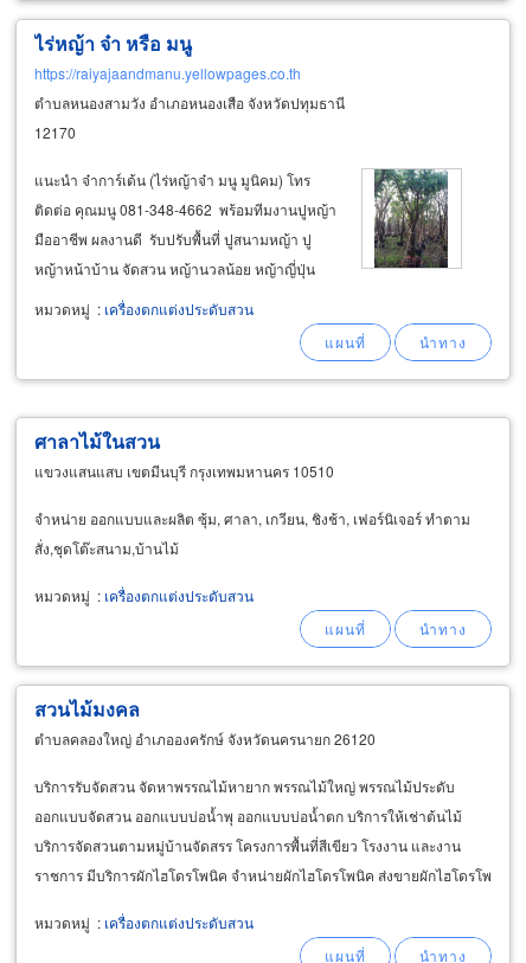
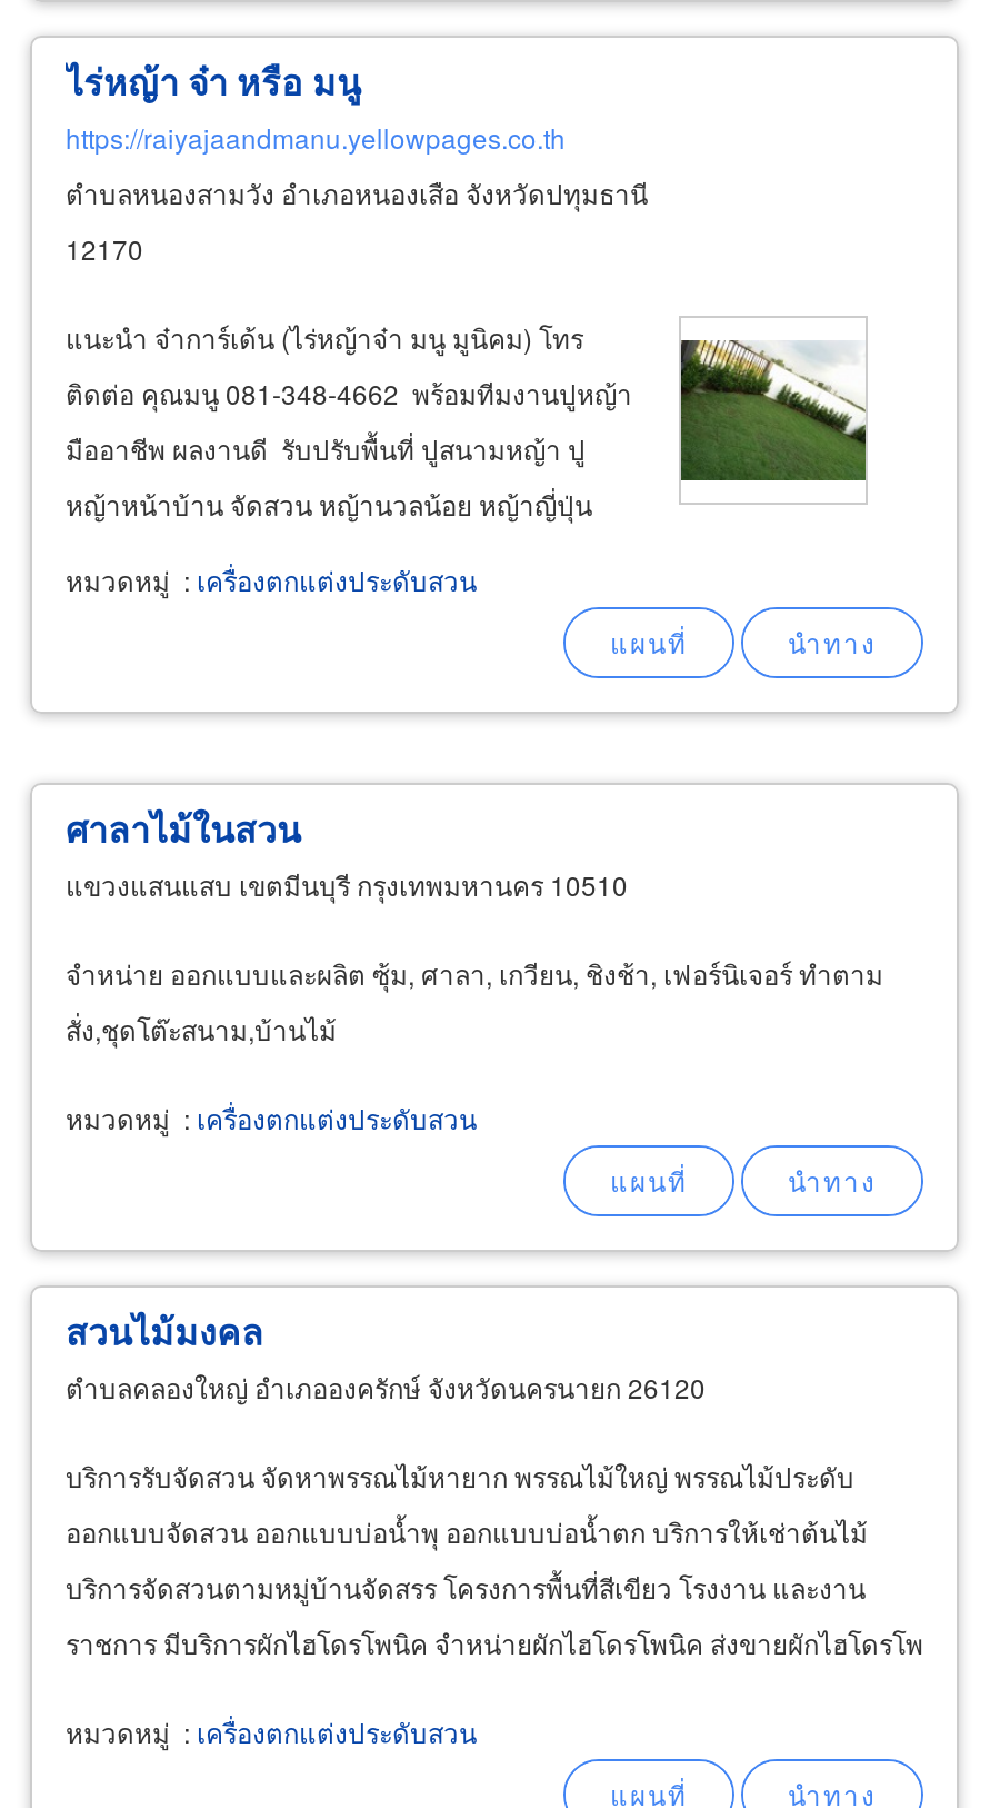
- [image]
+ [image]
